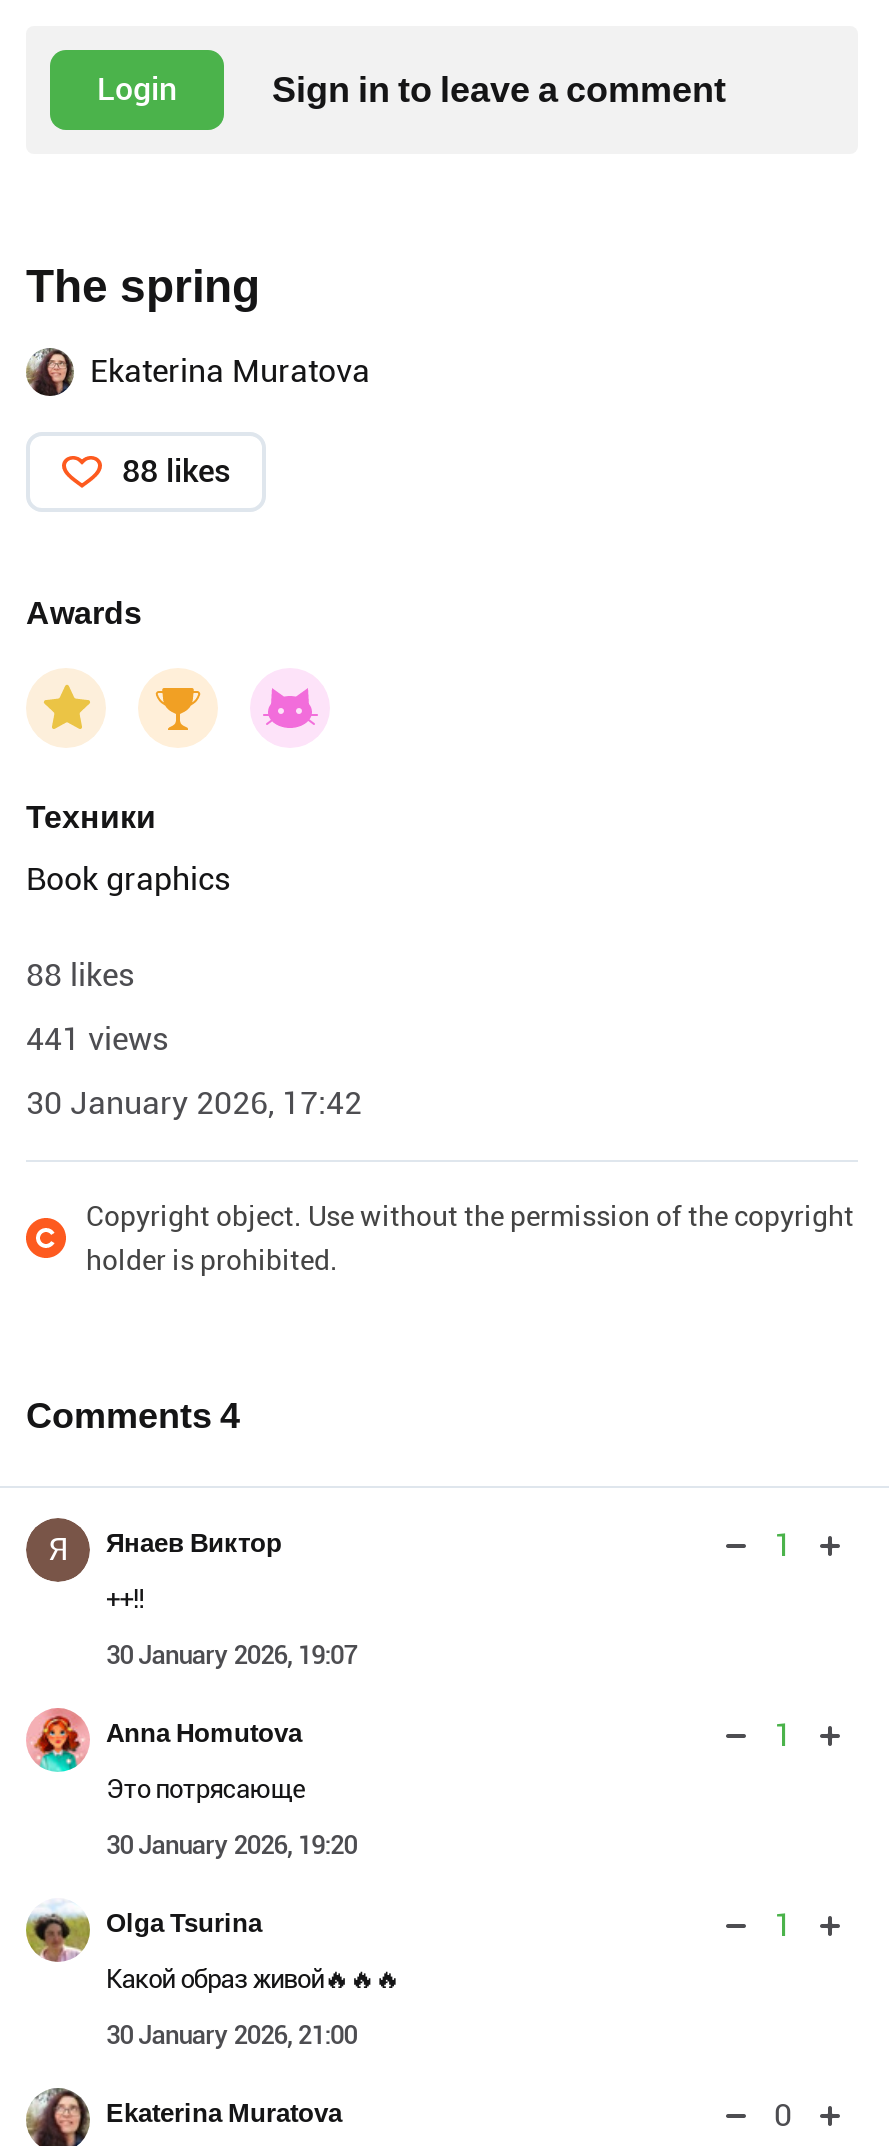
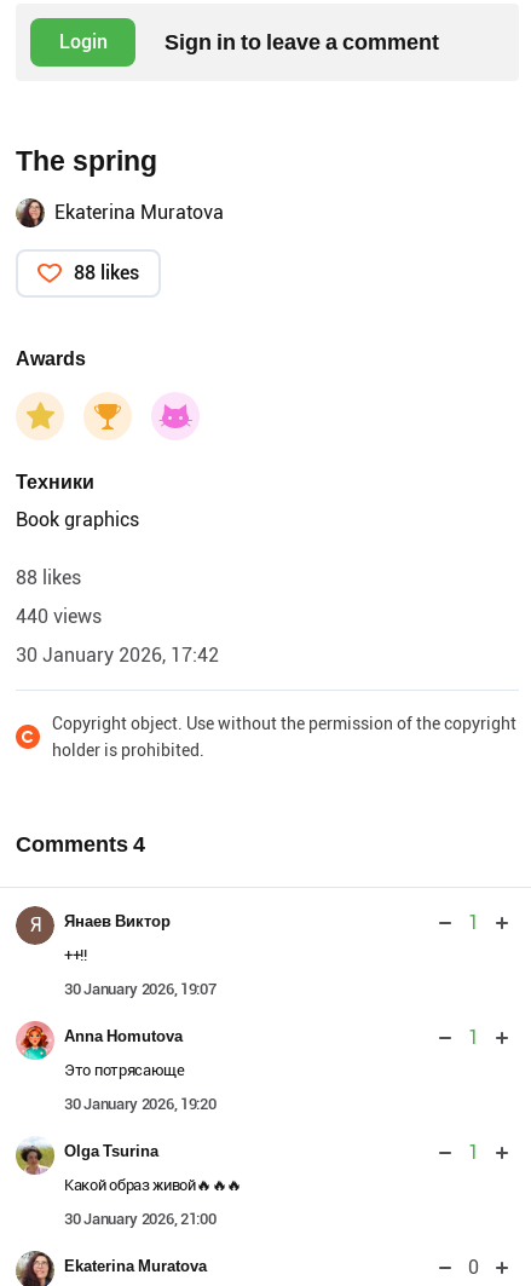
- 441 views
+ 440 views
